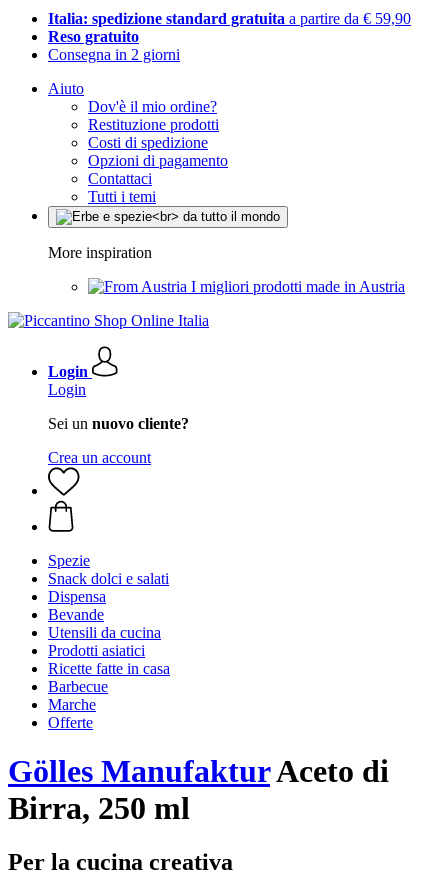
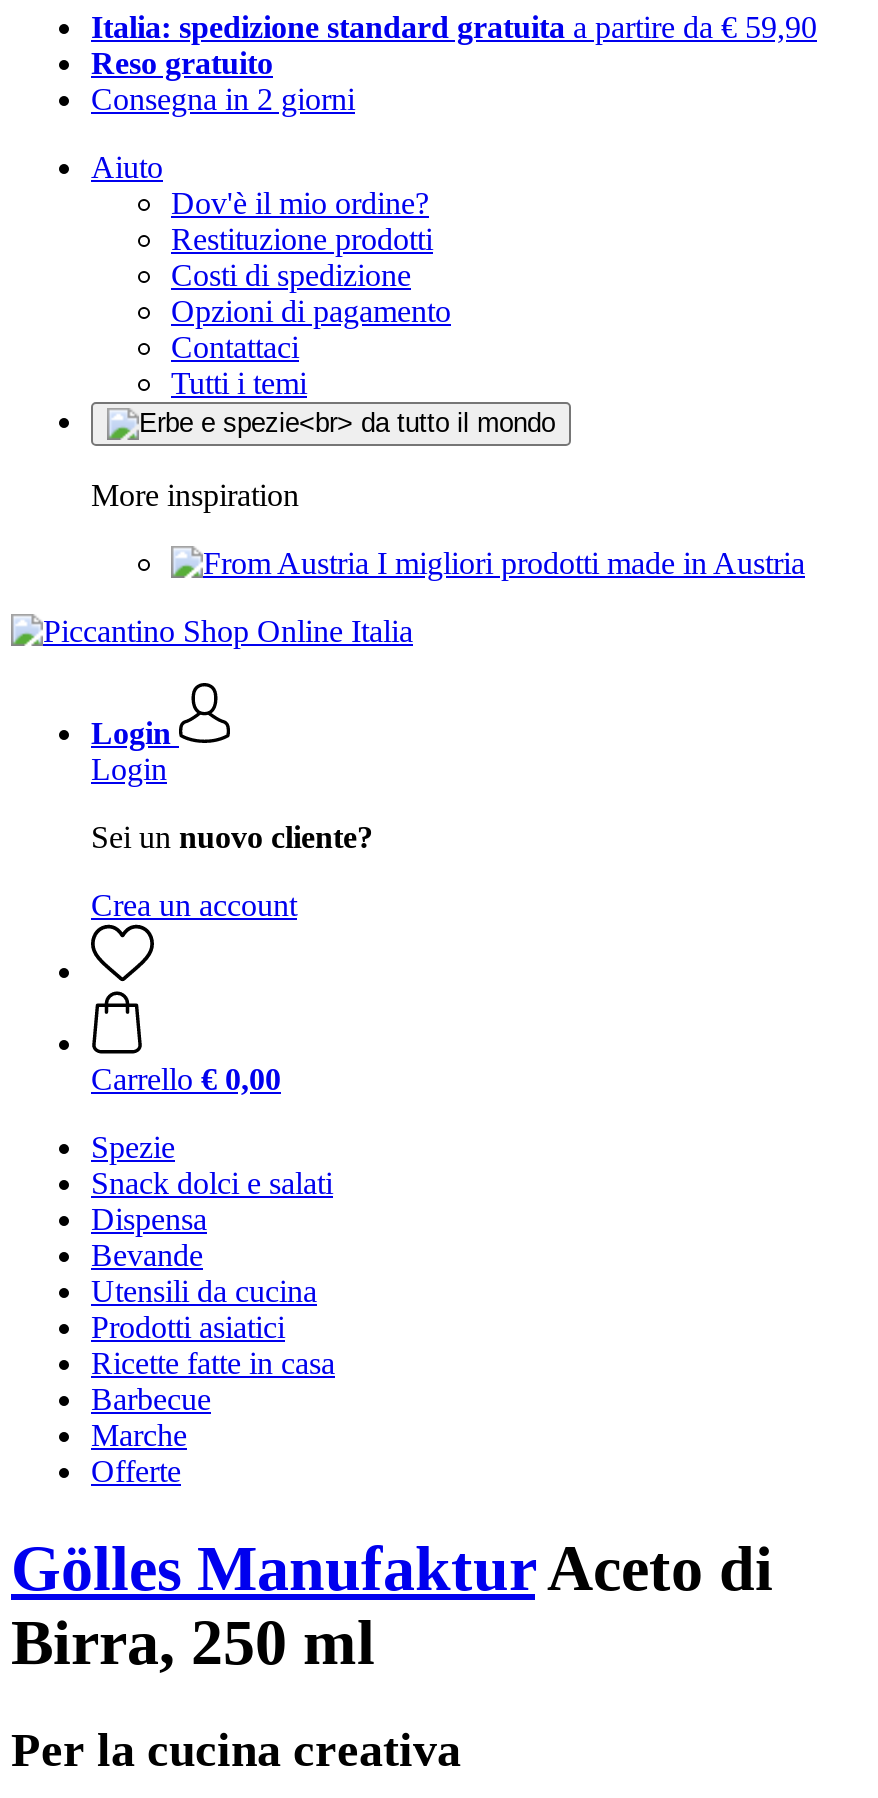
+ Carrello € 0,00
